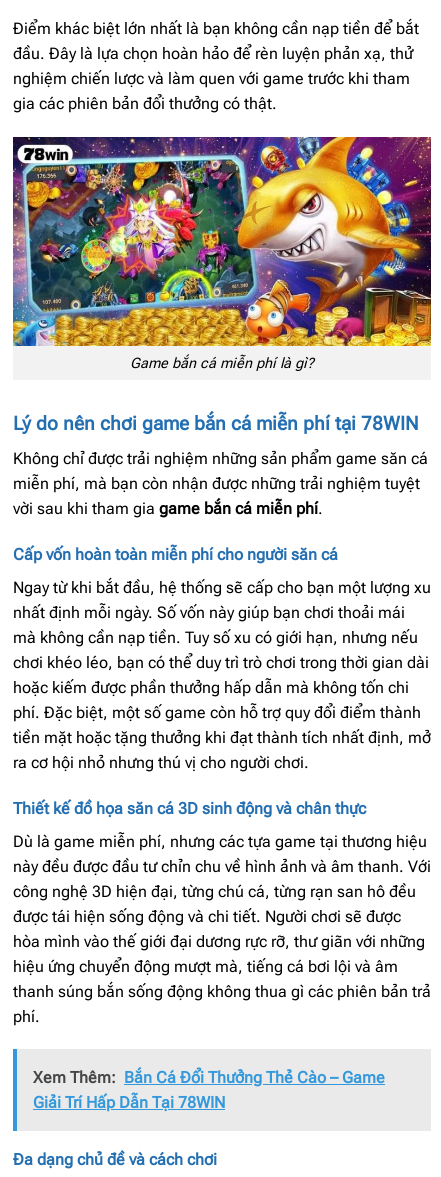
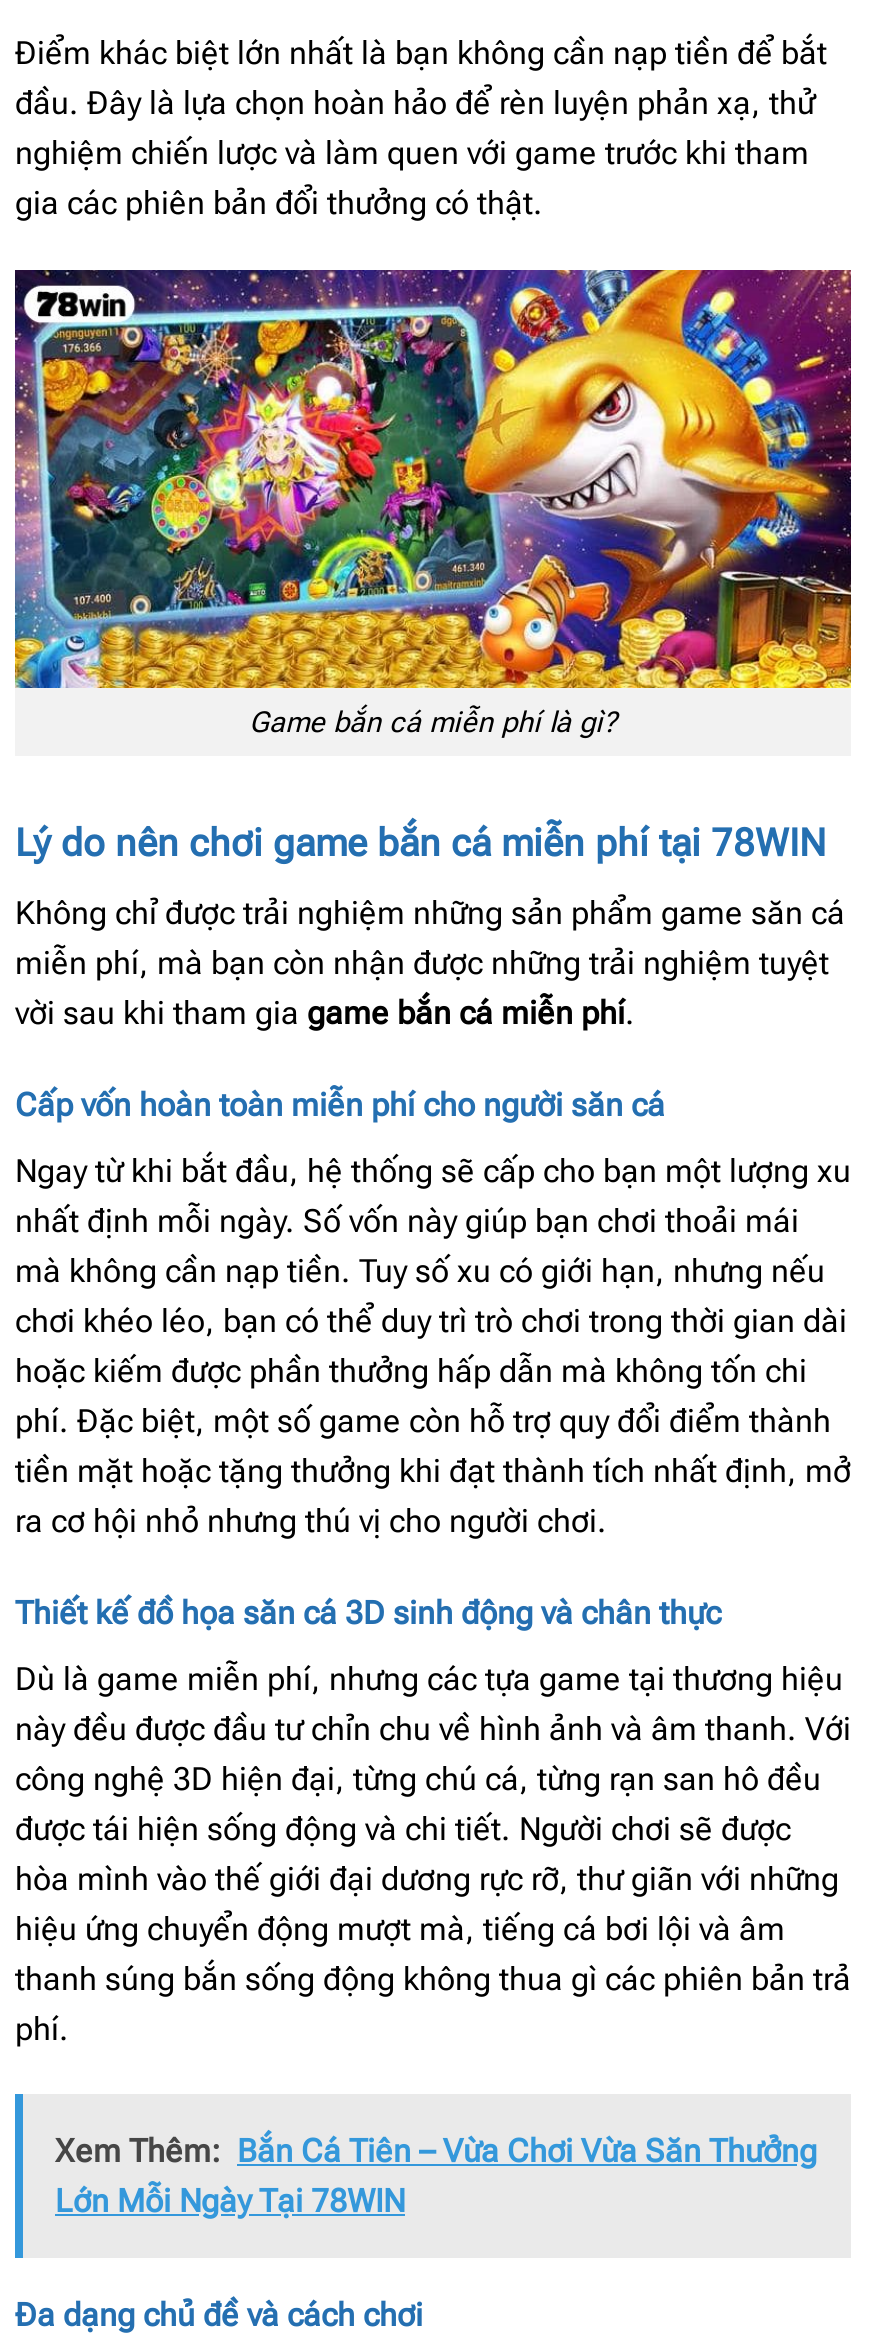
- Xem Thêm: Bắn Cá Đổi Thưởng Thẻ Cào – Game
- Giải Trí Hấp Dẫn Tại 78WIN
+ Xem Thêm: Bắn Cá Tiên – Vừa Chơi Vừa Săn Thưởng
+ Lớn Mỗi Ngày Tại 78WIN
